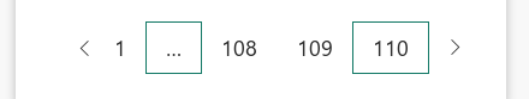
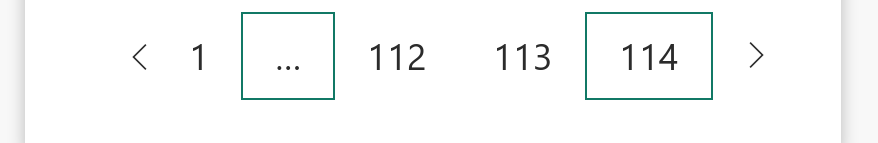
- 108
+ 112

- 109
+ 113

- 110
+ 114
